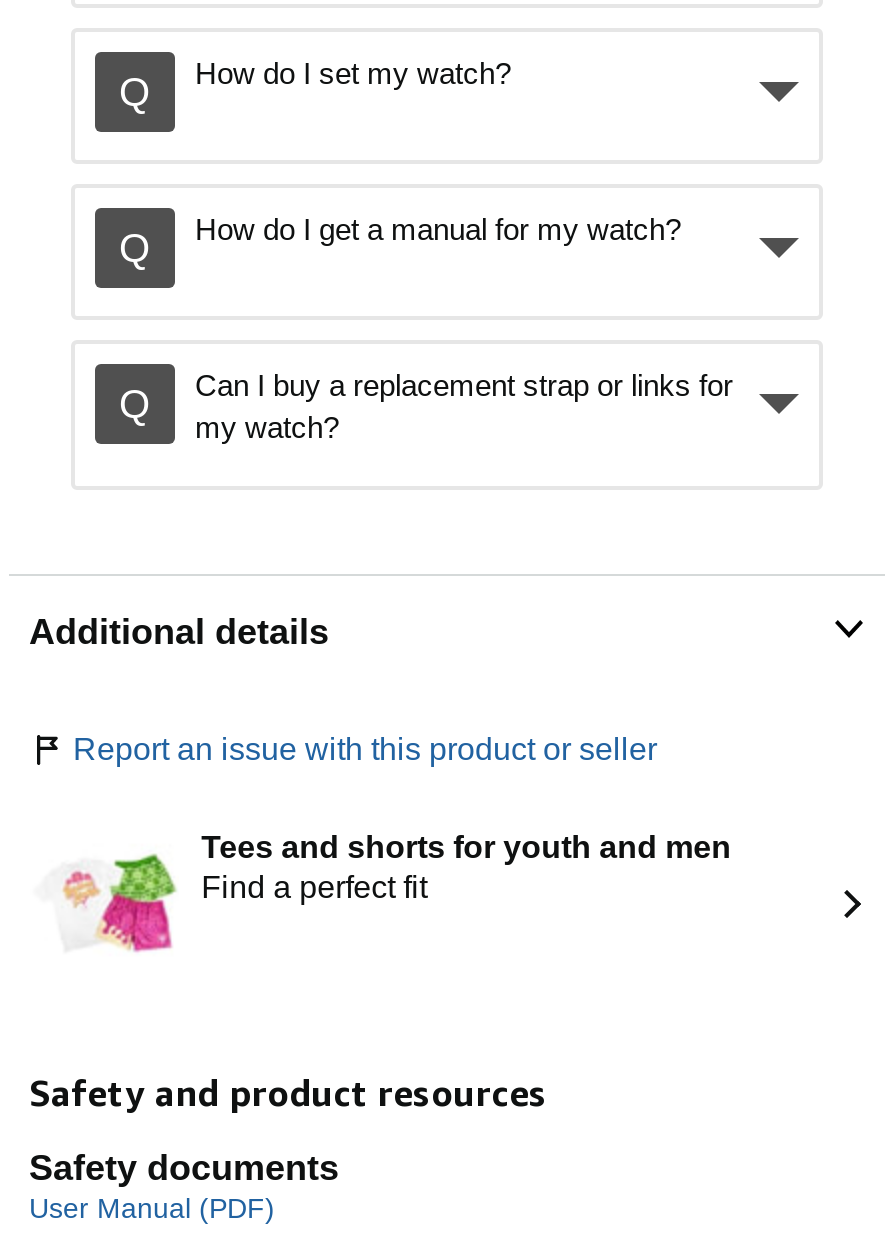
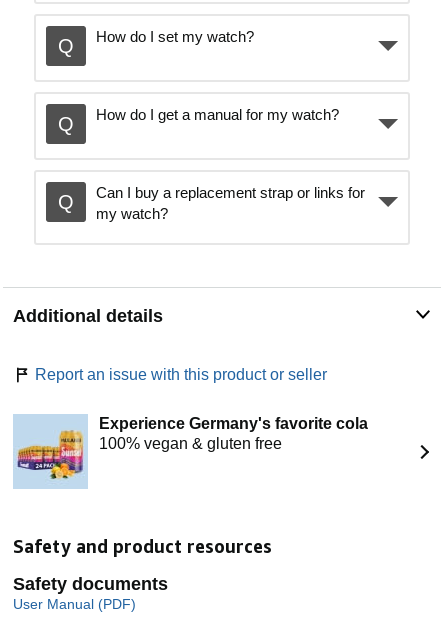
- [image]
- Tees and shorts for youth and men
- Find a perfect fit
+ [image]
+ Experience Germany's favorite cola
+ 100% vegan & gluten free
